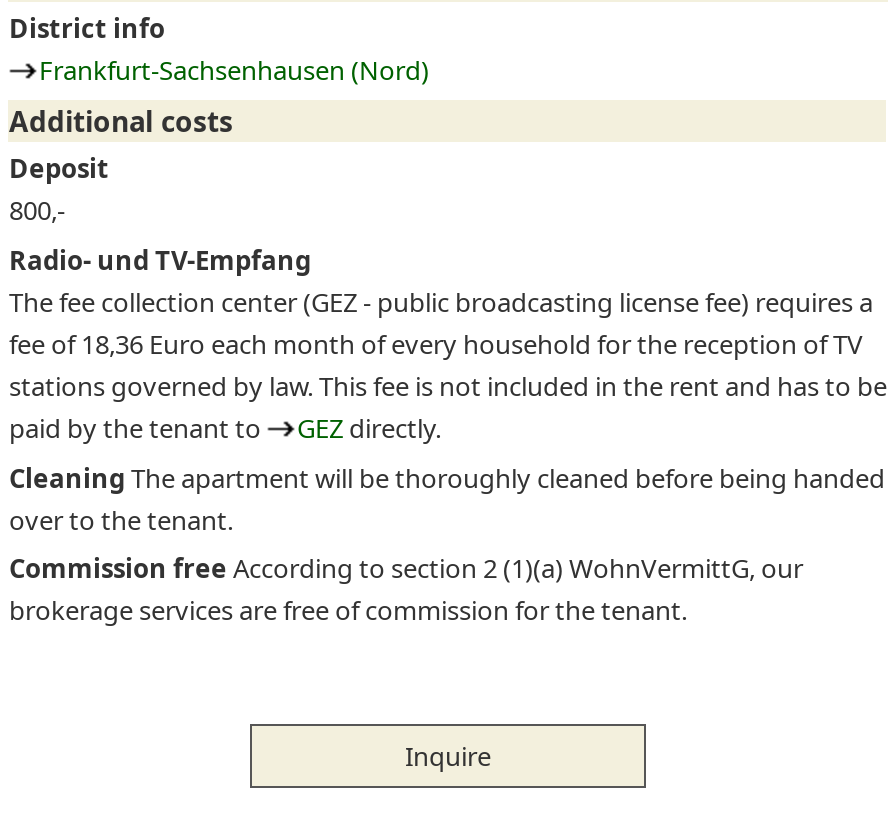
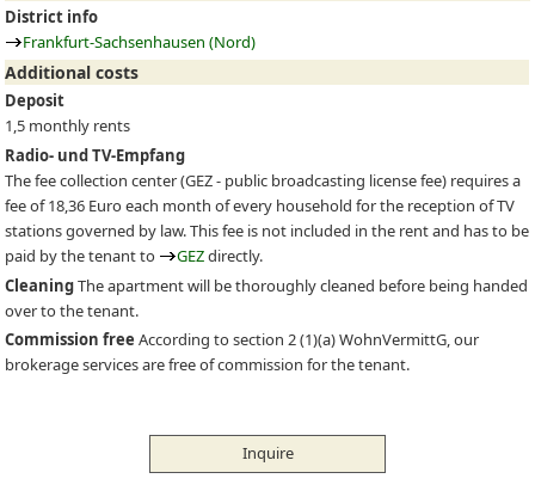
- 800,-
+ 1,5 monthly rents
